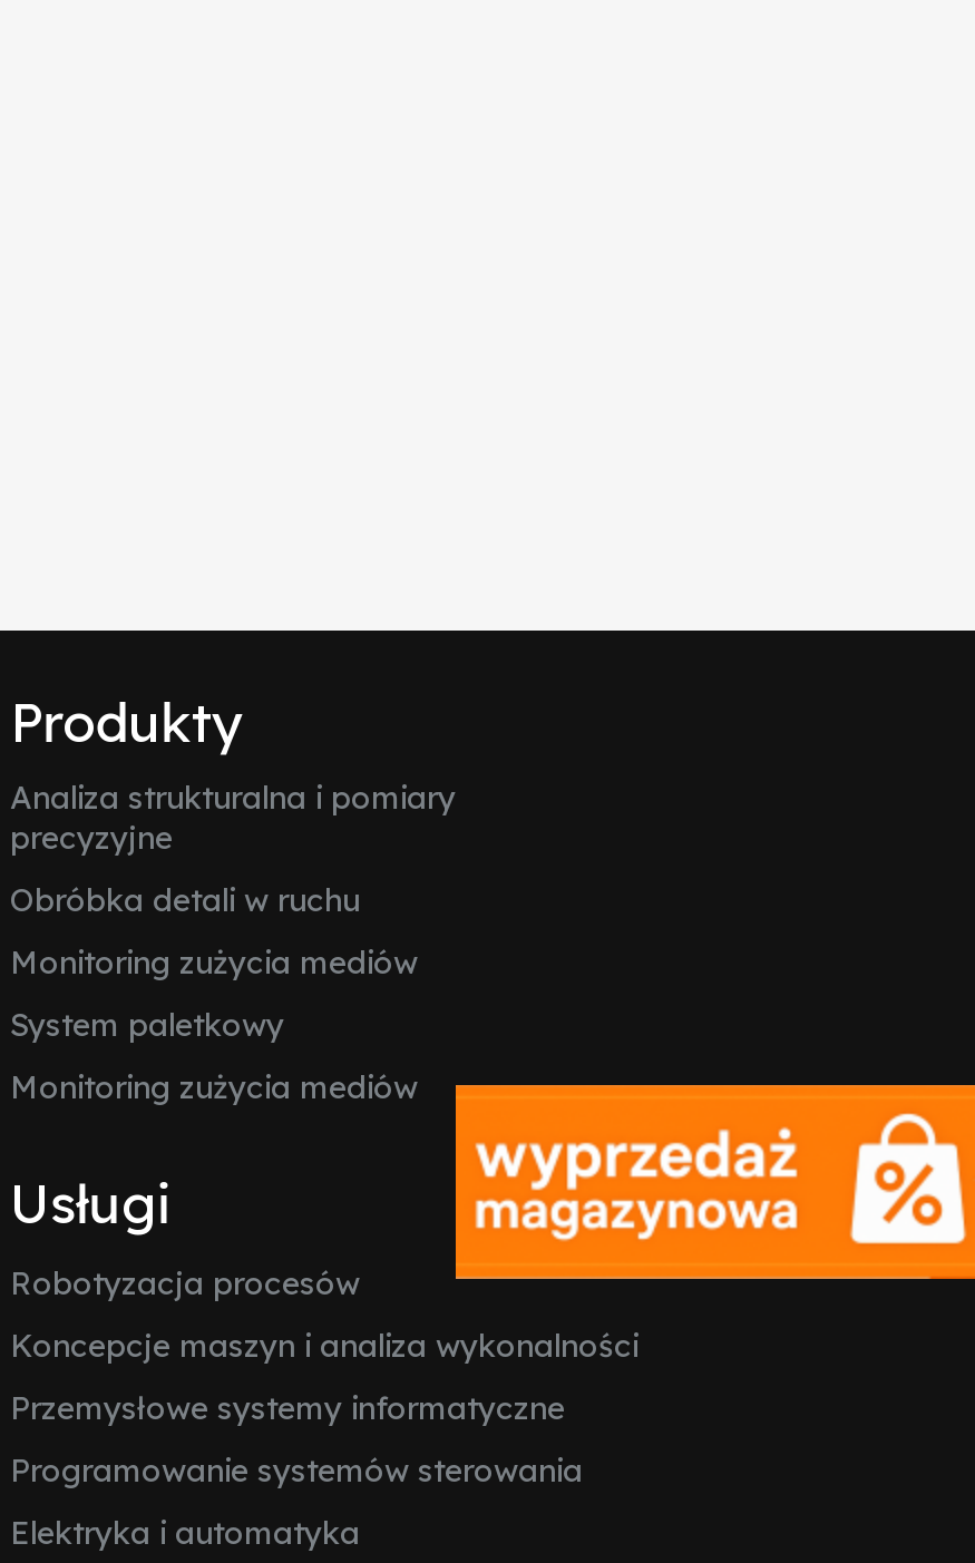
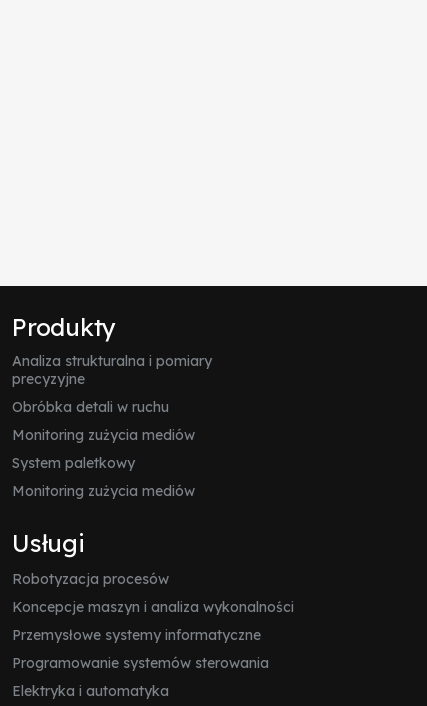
- [image]
